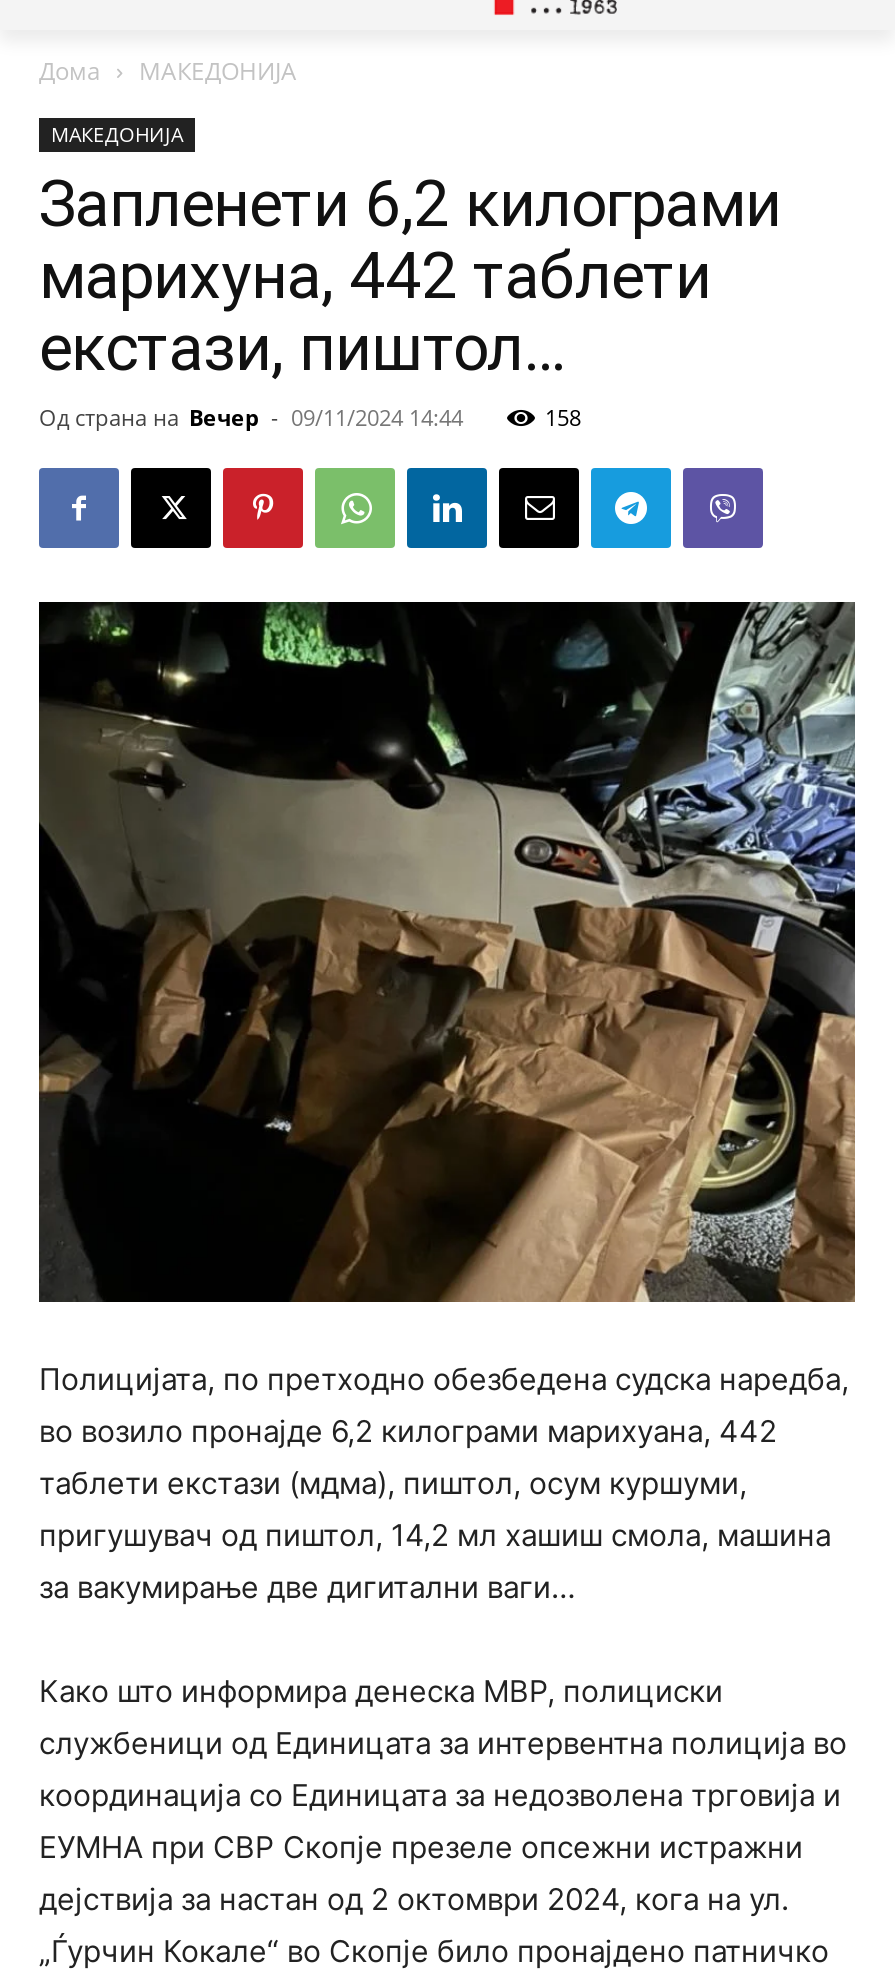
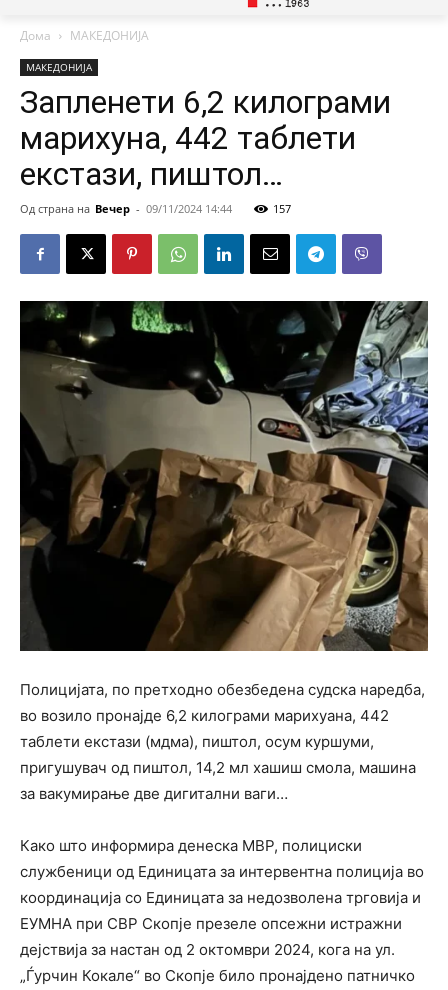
- 158
+ 157
